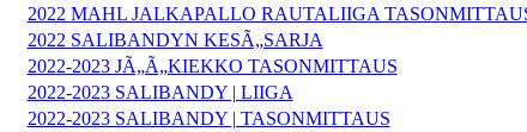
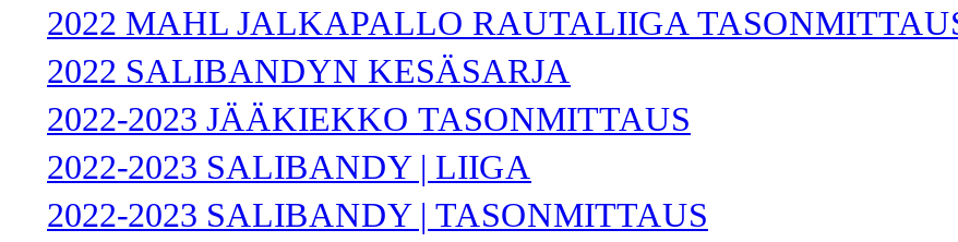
- 2022 SALIBANDYN KESÃ„SARJA
+ 2022 SALIBANDYN KESÄSARJA

- 2022-2023 JÃ„Ã„KIEKKO TASONMITTAUS
+ 2022-2023 JÄÄKIEKKO TASONMITTAUS
